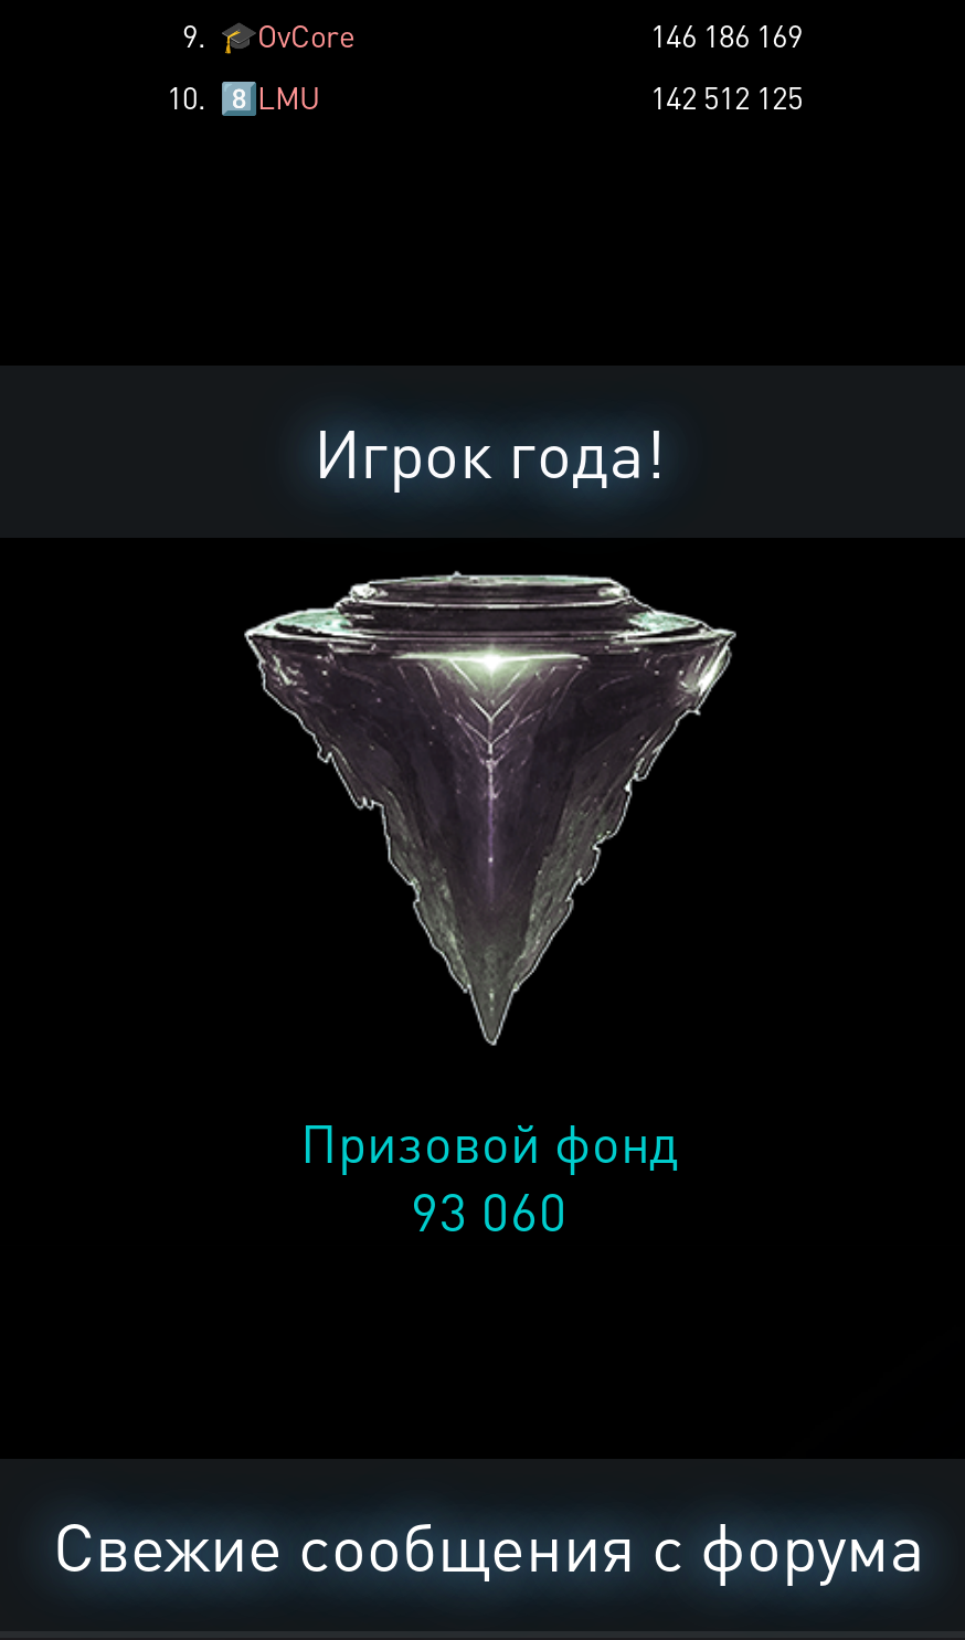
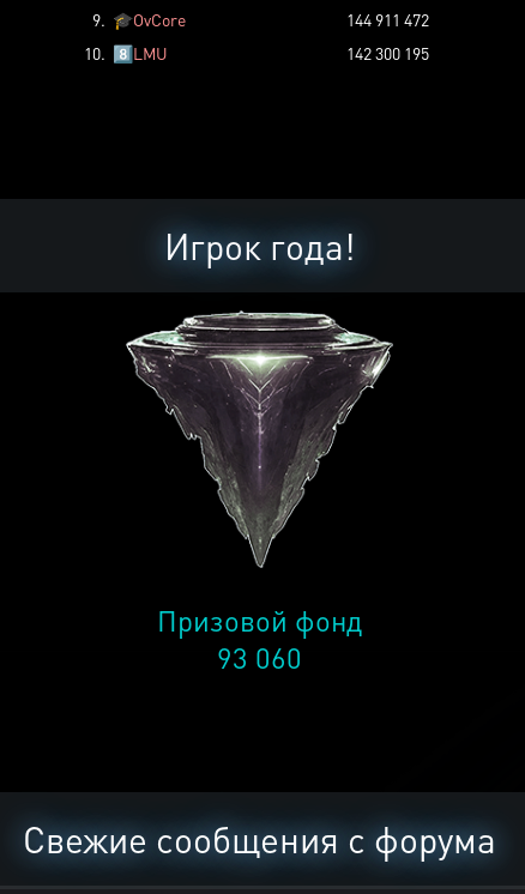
- 146 186 169
+ 144 911 472

- 142 512 125
+ 142 300 195
